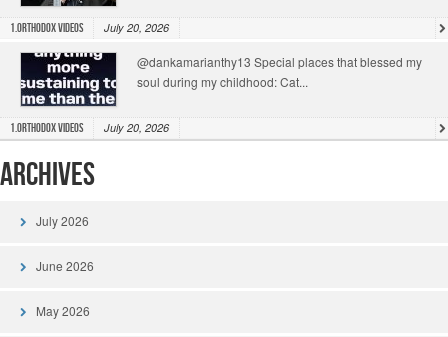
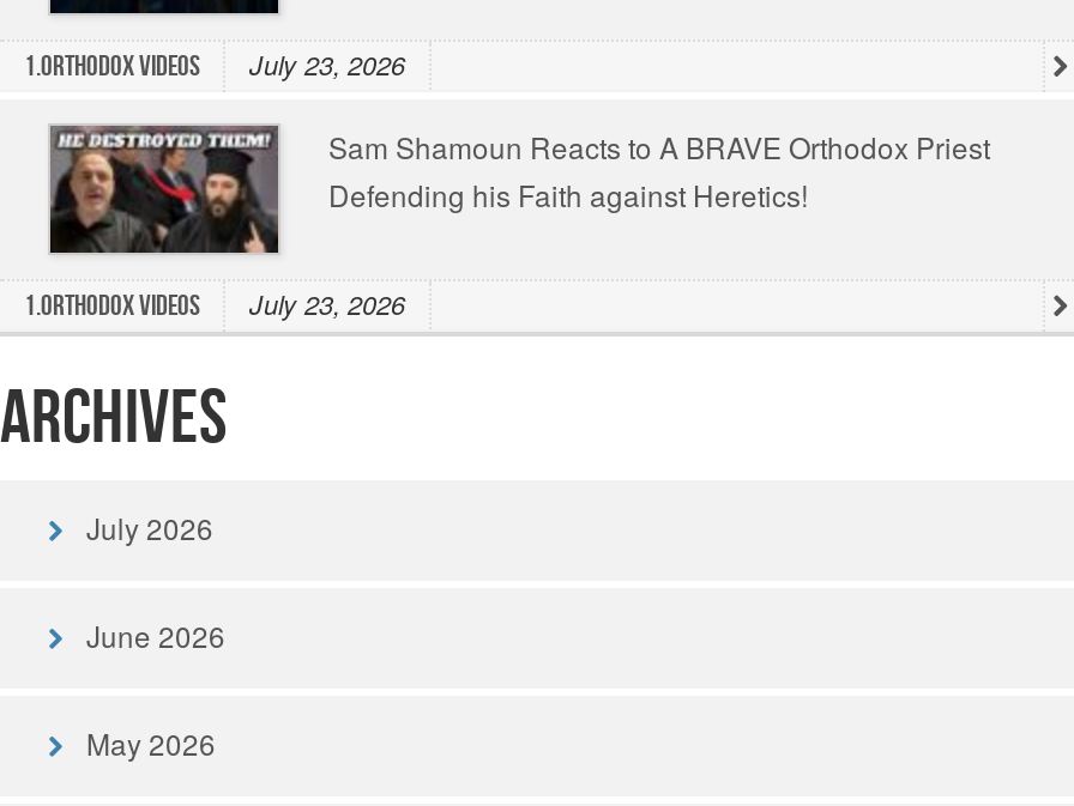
- July 20, 2026
+ July 23, 2026

- [image]
- July 20, 2026
+ [image]
+ July 23, 2026

- @dankamarianthy13 Special places that blessed my
- soul during my childhood: Cat...
+ Sam Shamoun Reacts to A BRAVE Orthodox Priest
+ Defending his Faith against Heretics!
